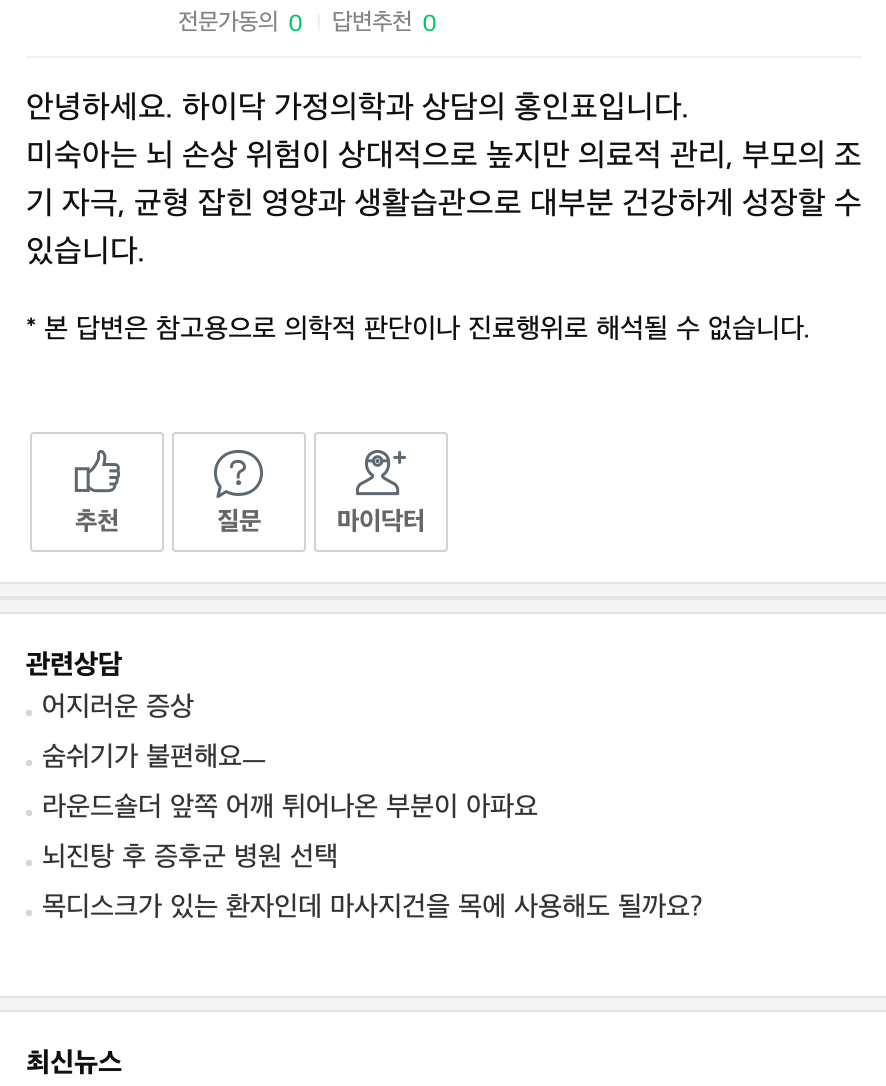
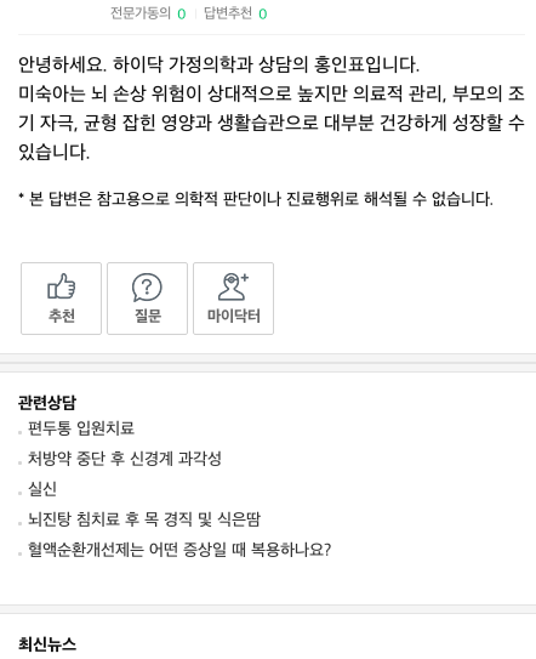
- 어지러운 증상
+ 편두통 입원치료

- 숨쉬기가 불편해요ㅡ
+ 처방약 중단 후 신경계 과각성

- 라운드숄더 앞쪽 어깨 튀어나온 부분이 아파요
+ 실신

- 뇌진탕 후 증후군 병원 선택
+ 뇌진탕 침치료 후 목 경직 및 식은땀

- 목디스크가 있는 환자인데 마사지건을 목에 사용해도 될까요?
+ 혈액순환개선제는 어떤 증상일 때 복용하나요?
